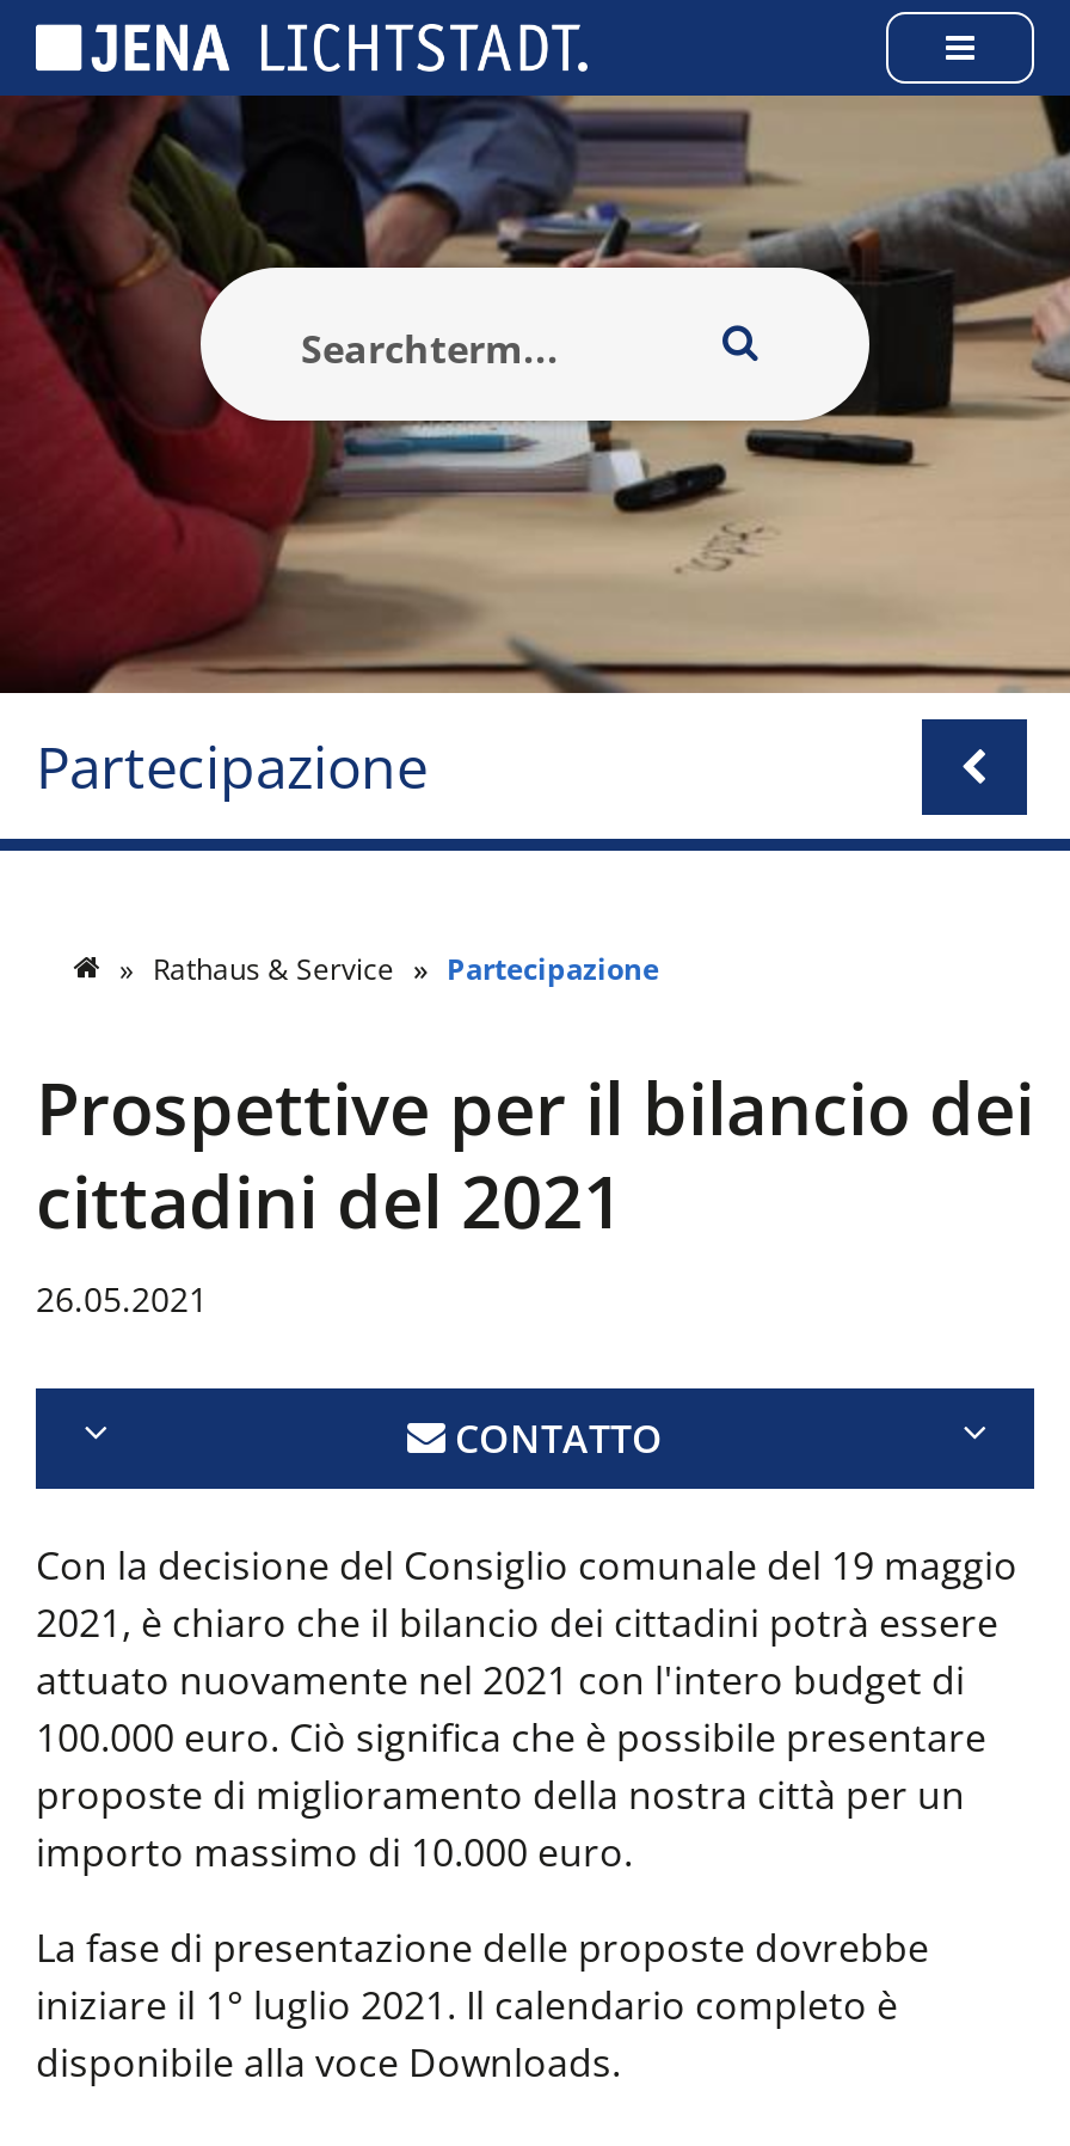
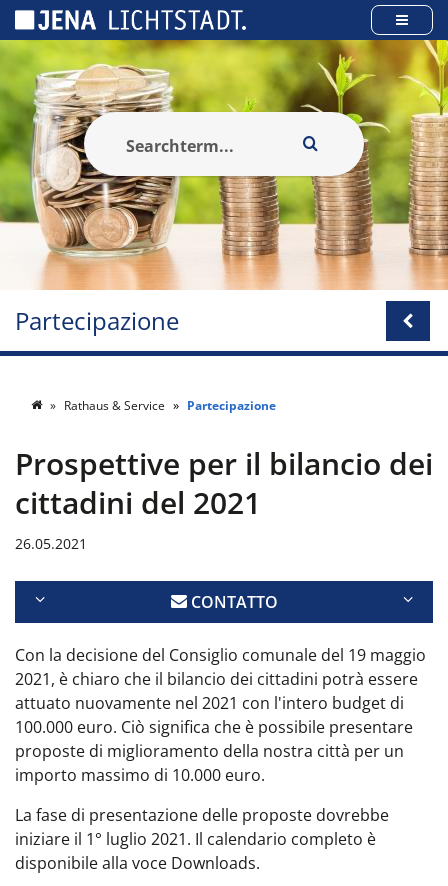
- [image]
+ [image]
